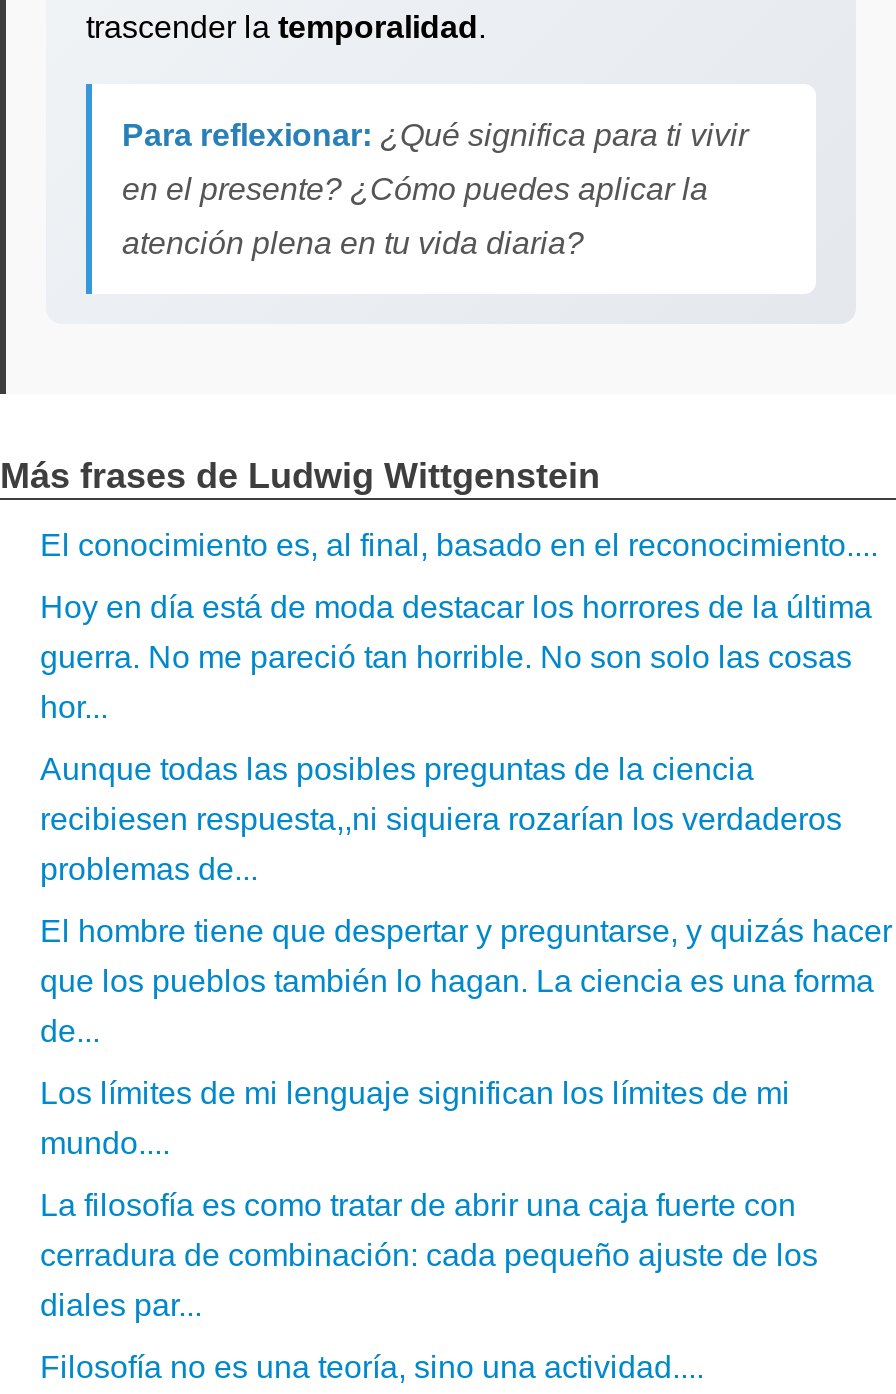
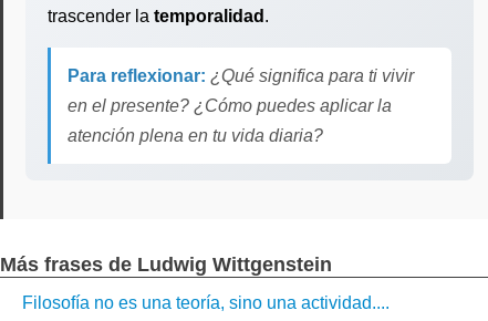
- El conocimiento es, al final, basado en el reconocimiento....
- Hoy en día está de moda destacar los horrores de la última
- guerra. No me pareció tan horrible. No son solo las cosas
- hor...
- Aunque todas las posibles preguntas de la ciencia
- recibiesen respuesta,,ni siquiera rozarían los verdaderos
- problemas de...
- El hombre tiene que despertar y preguntarse, y quizás hacer
- que los pueblos también lo hagan. La ciencia es una forma
- de...
- Los límites de mi lenguaje significan los límites de mi
- mundo....
- La filosofía es como tratar de abrir una caja fuerte con
- cerradura de combinación: cada pequeño ajuste de los
- diales par...
